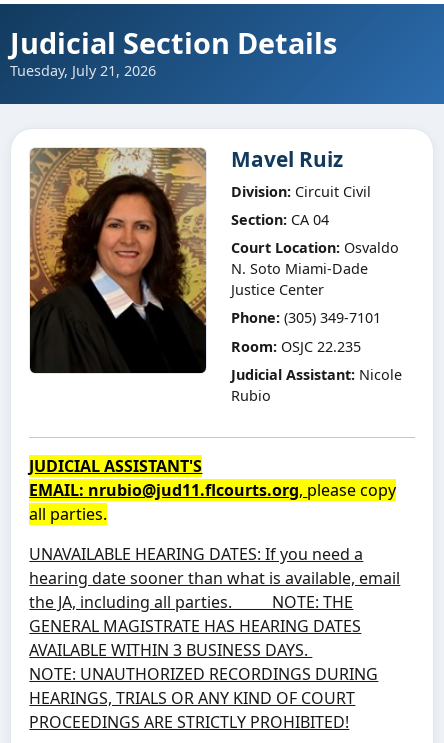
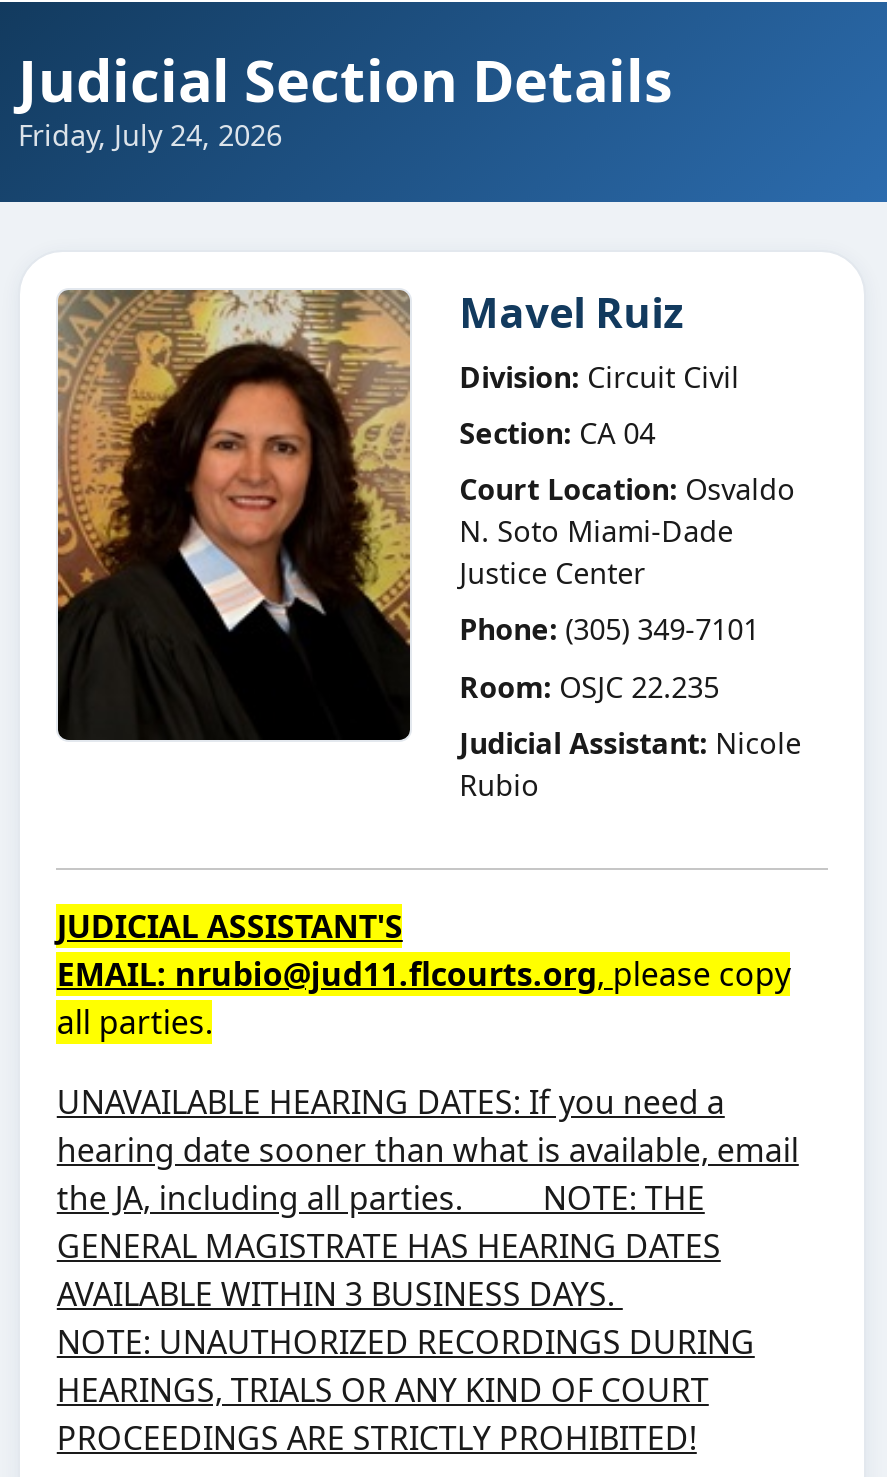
- Tuesday, July 21, 2026
+ Friday, July 24, 2026
